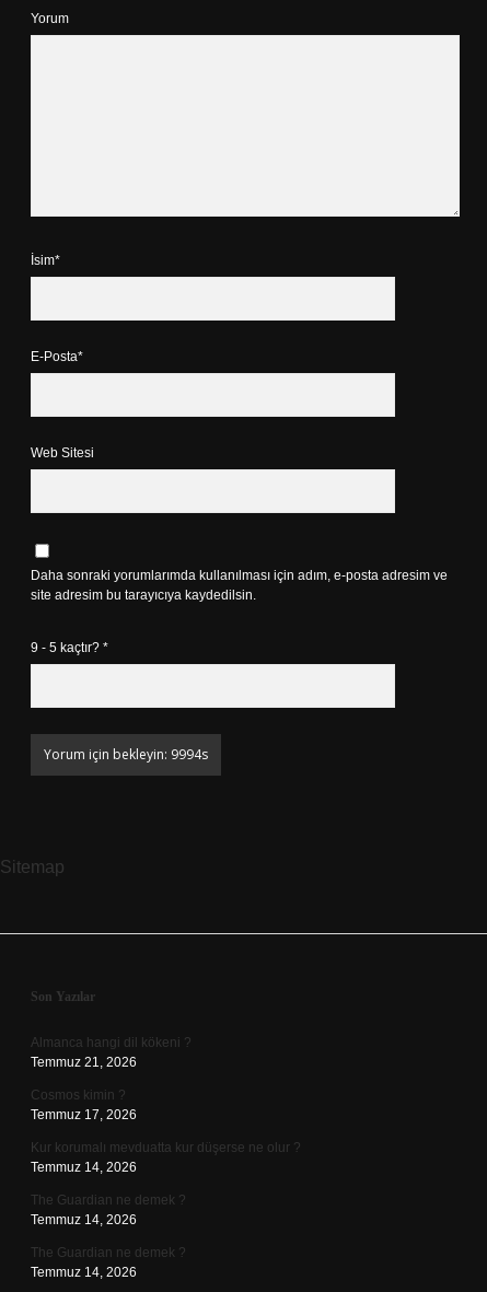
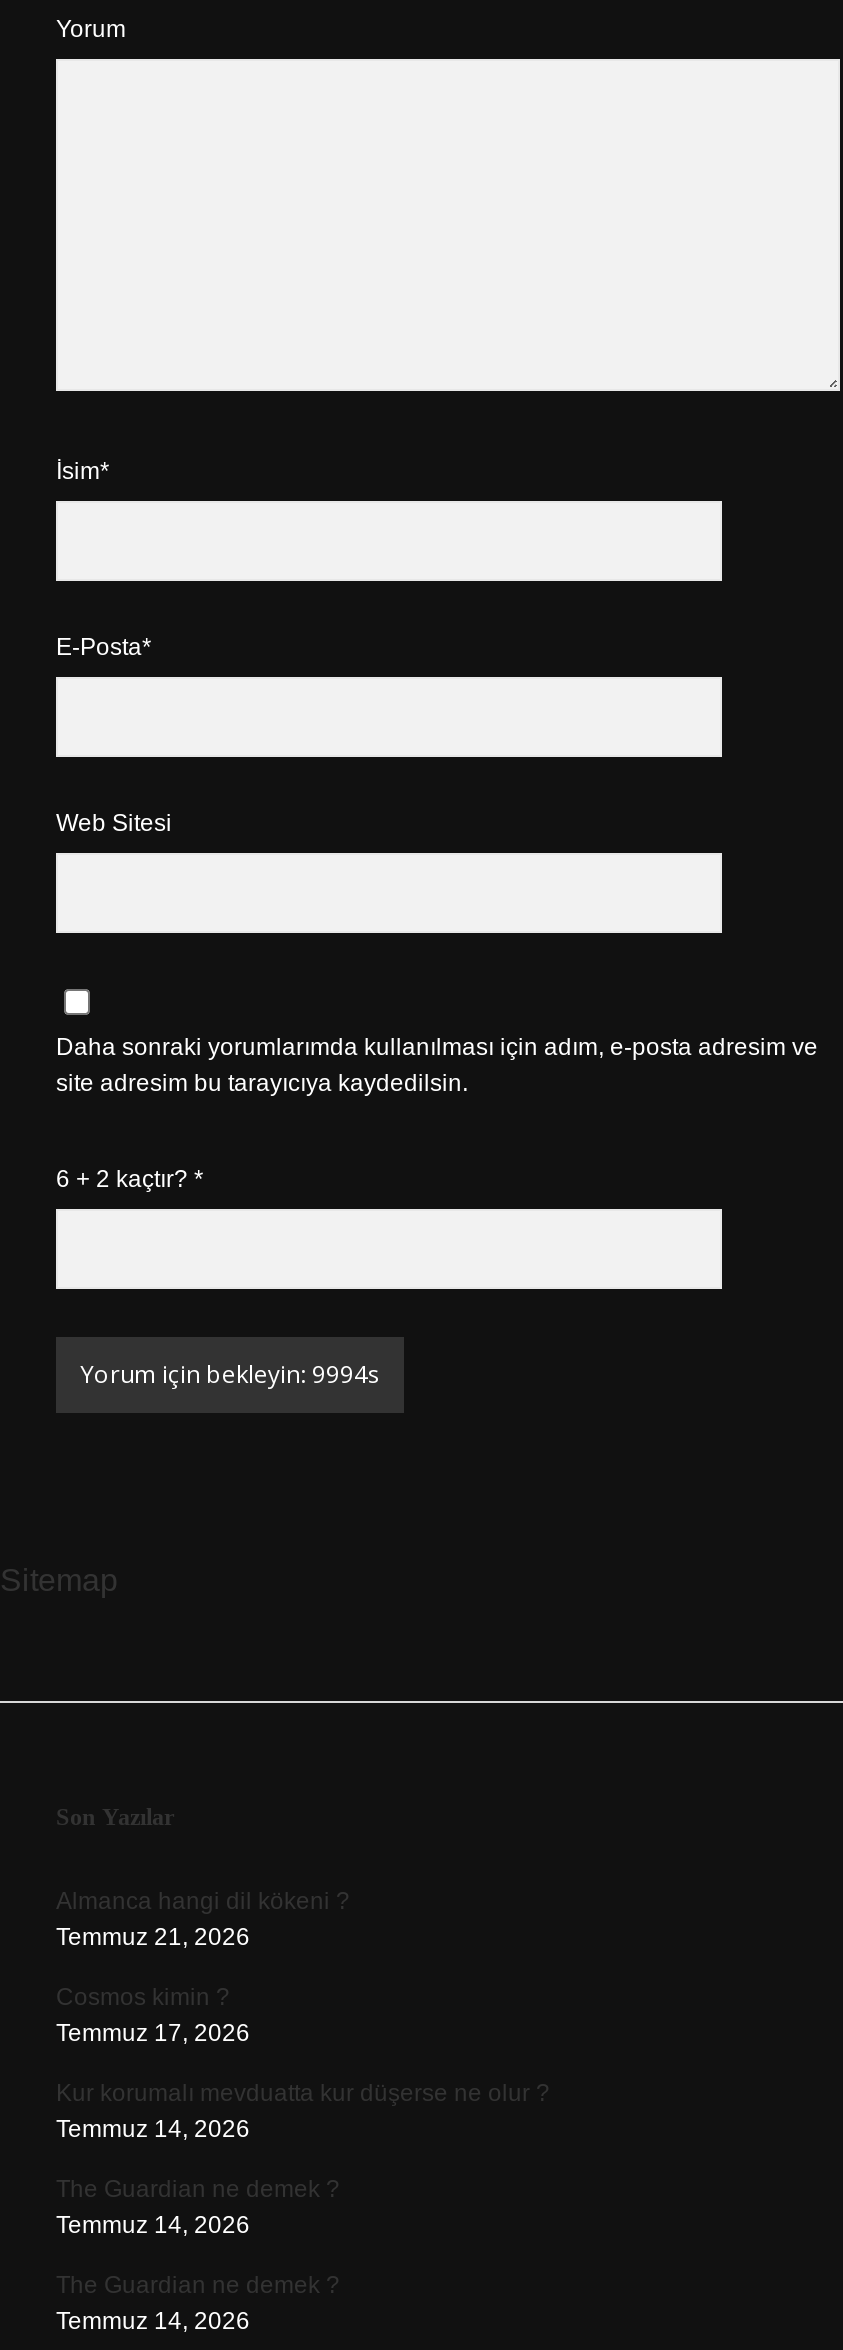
- 9 - 5 kaçtır? *
+ 6 + 2 kaçtır? *
